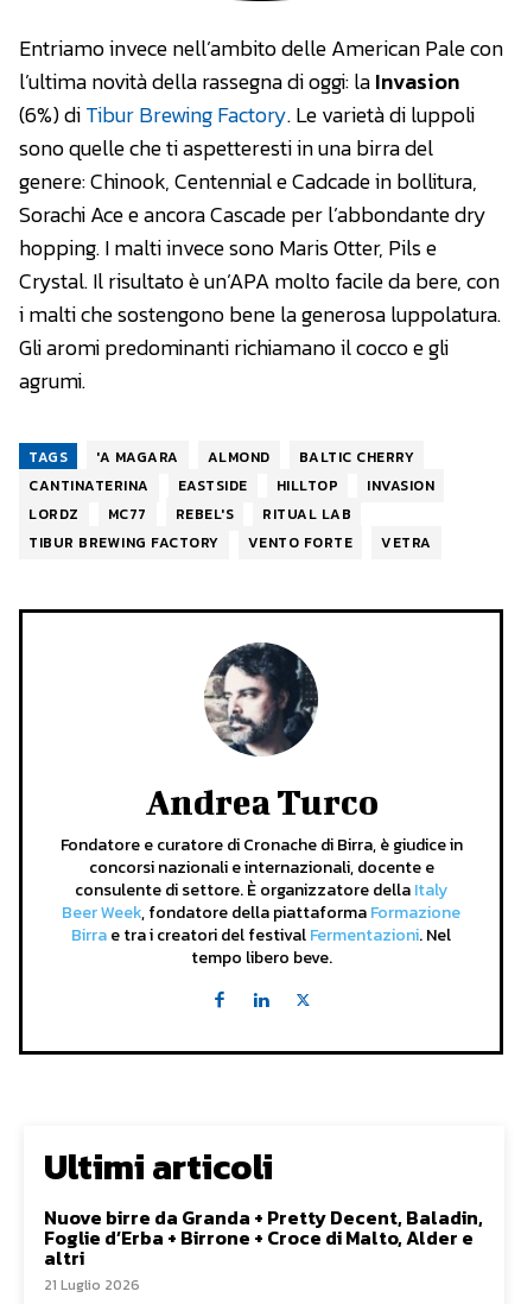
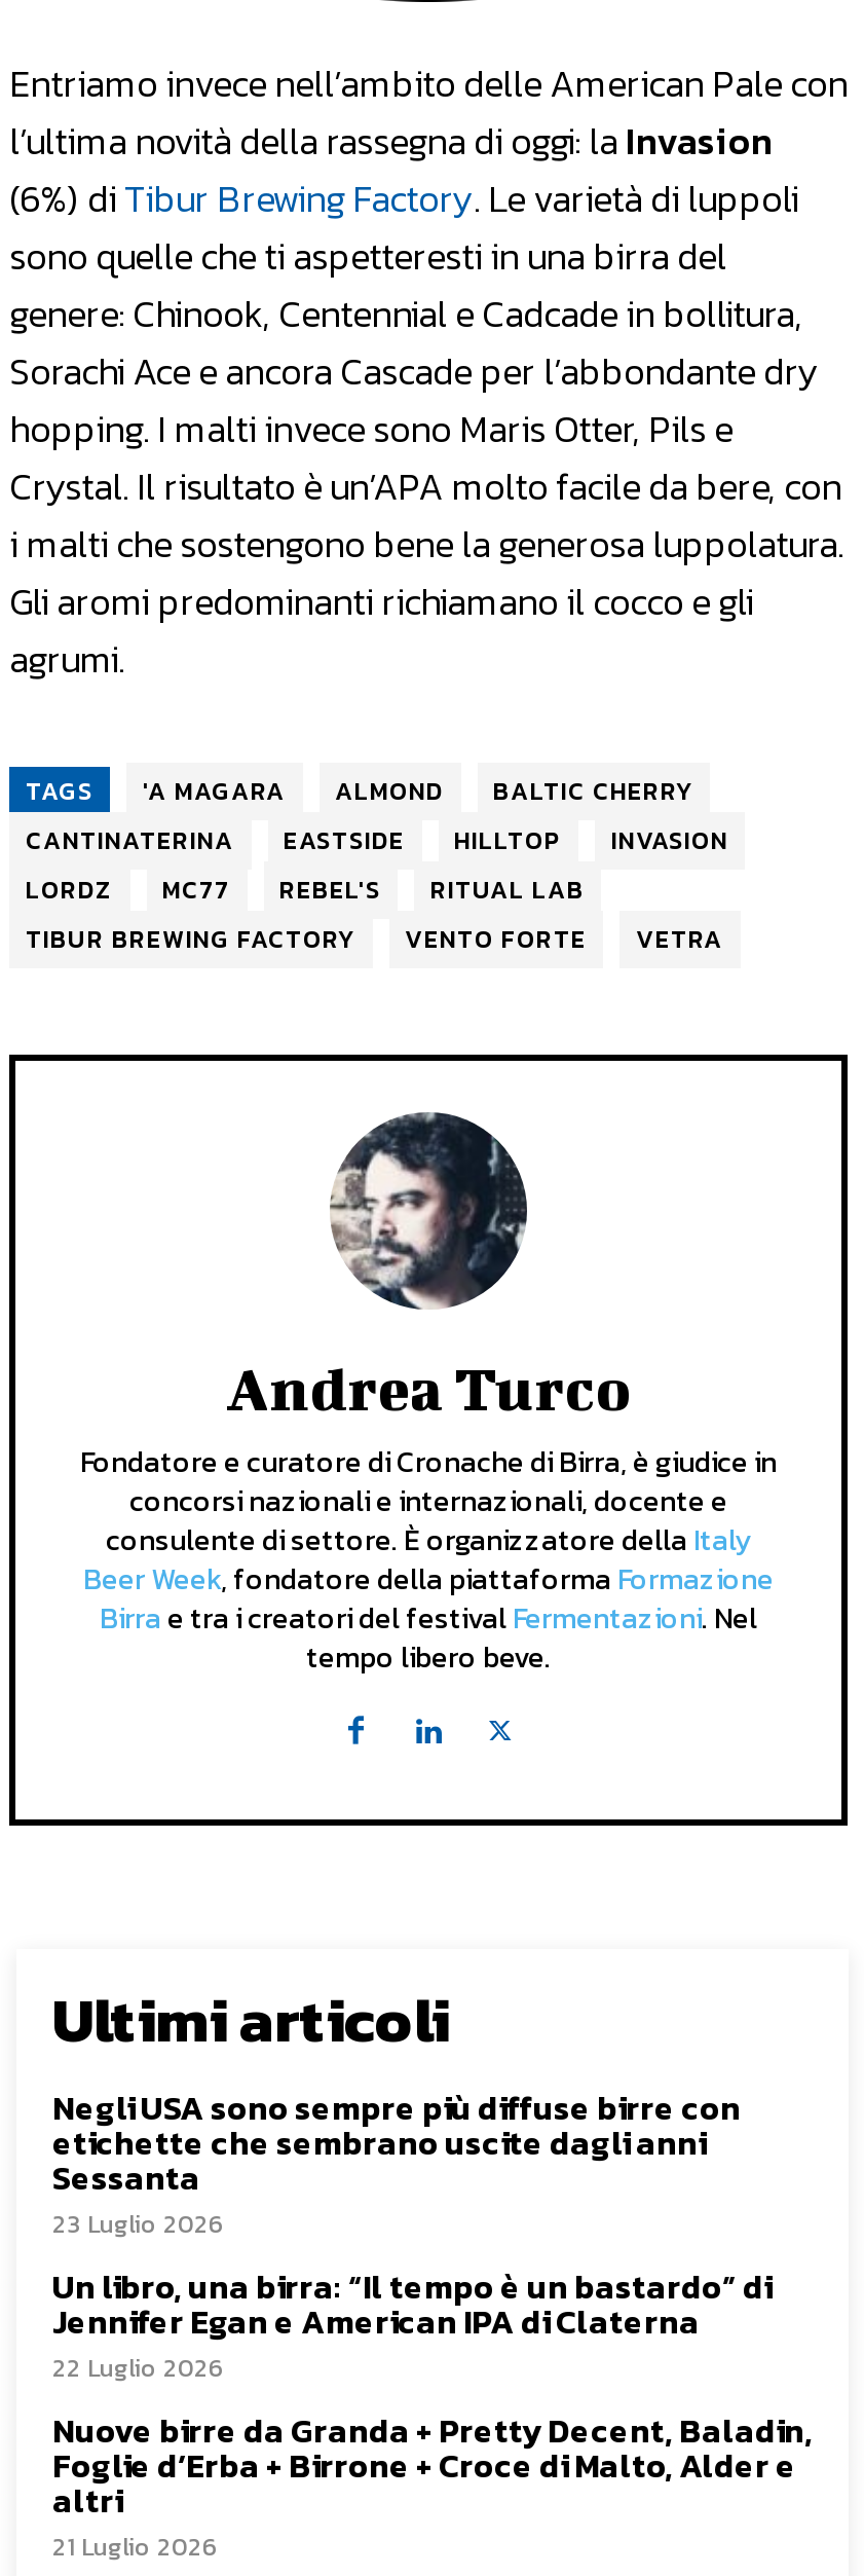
+ Negli USA sono sempre più diffuse birre con
+ etichette che sembrano uscite dagli anni
+ Sessanta
+ 23 Luglio 2026
+ Un libro, una birra: “Il tempo è un bastardo” di
+ Jennifer Egan e American IPA di Claterna
+ 22 Luglio 2026
